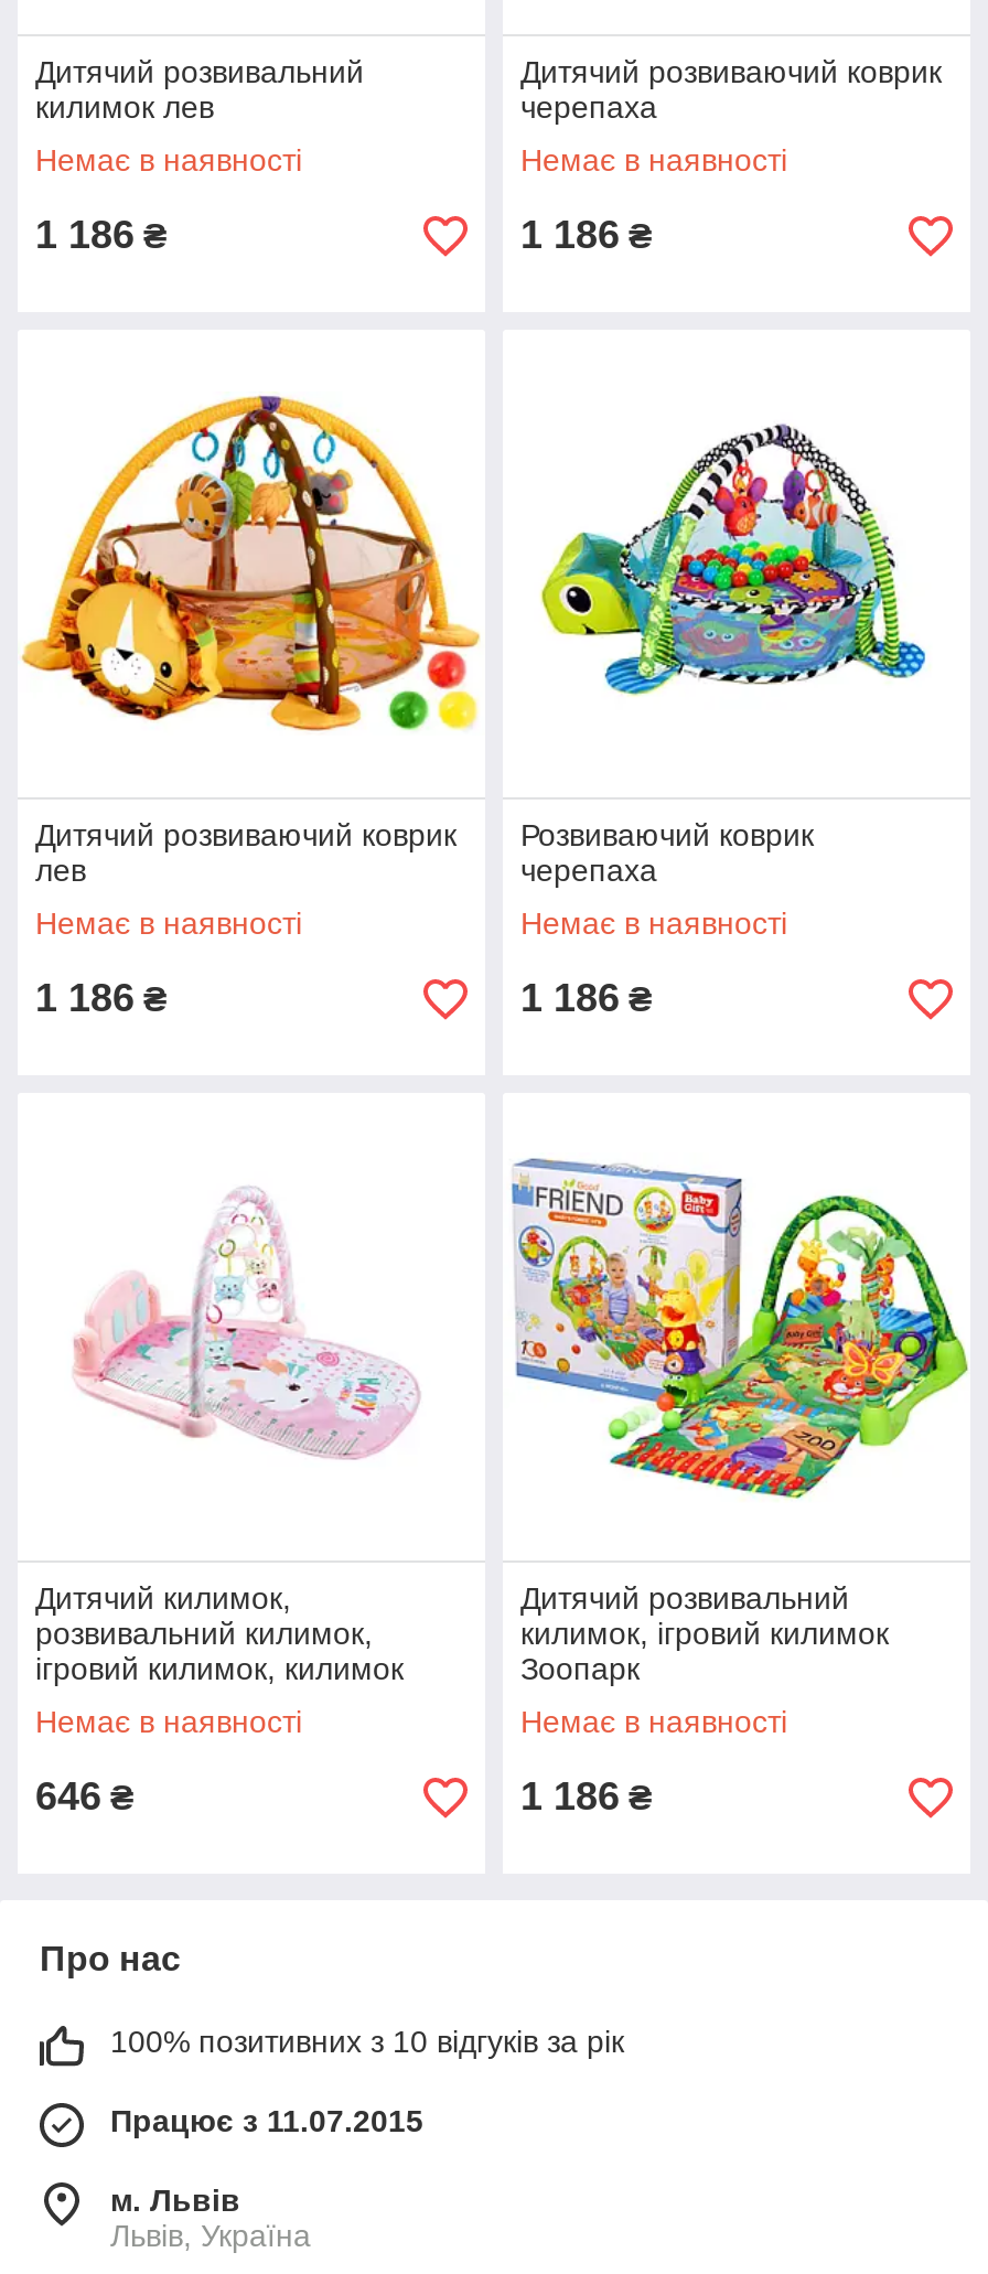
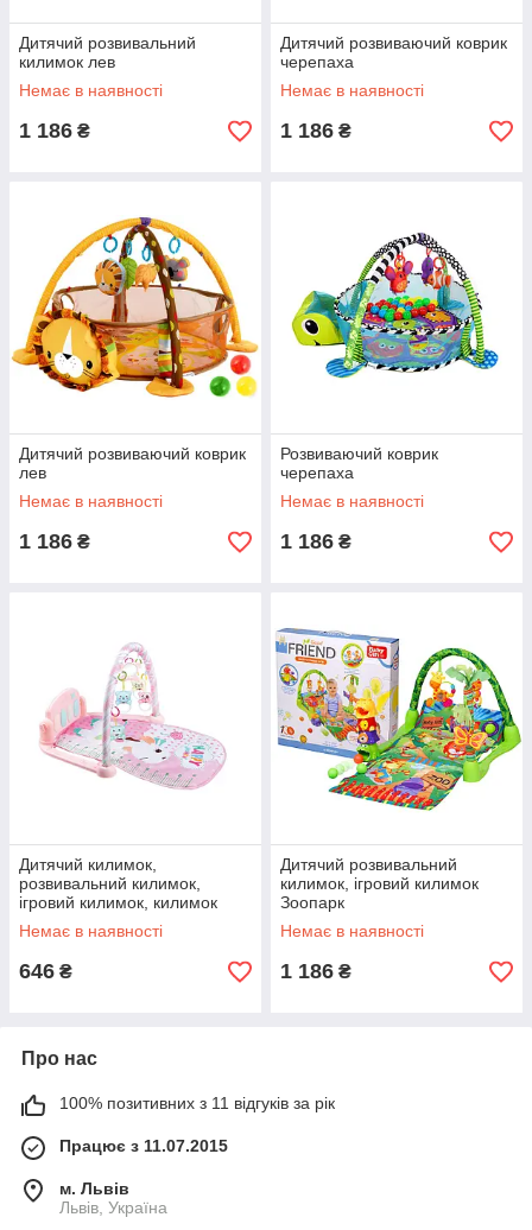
- 100% позитивних з 10 відгуків за рік
+ 100% позитивних з 11 відгуків за рік
